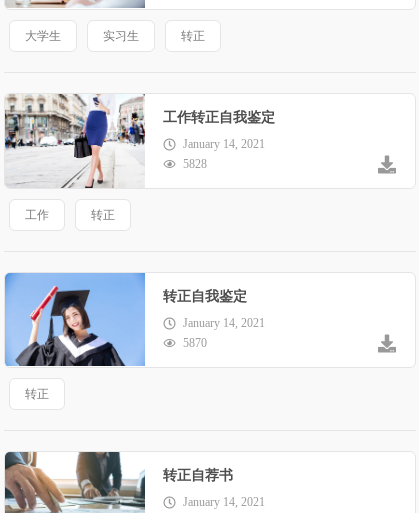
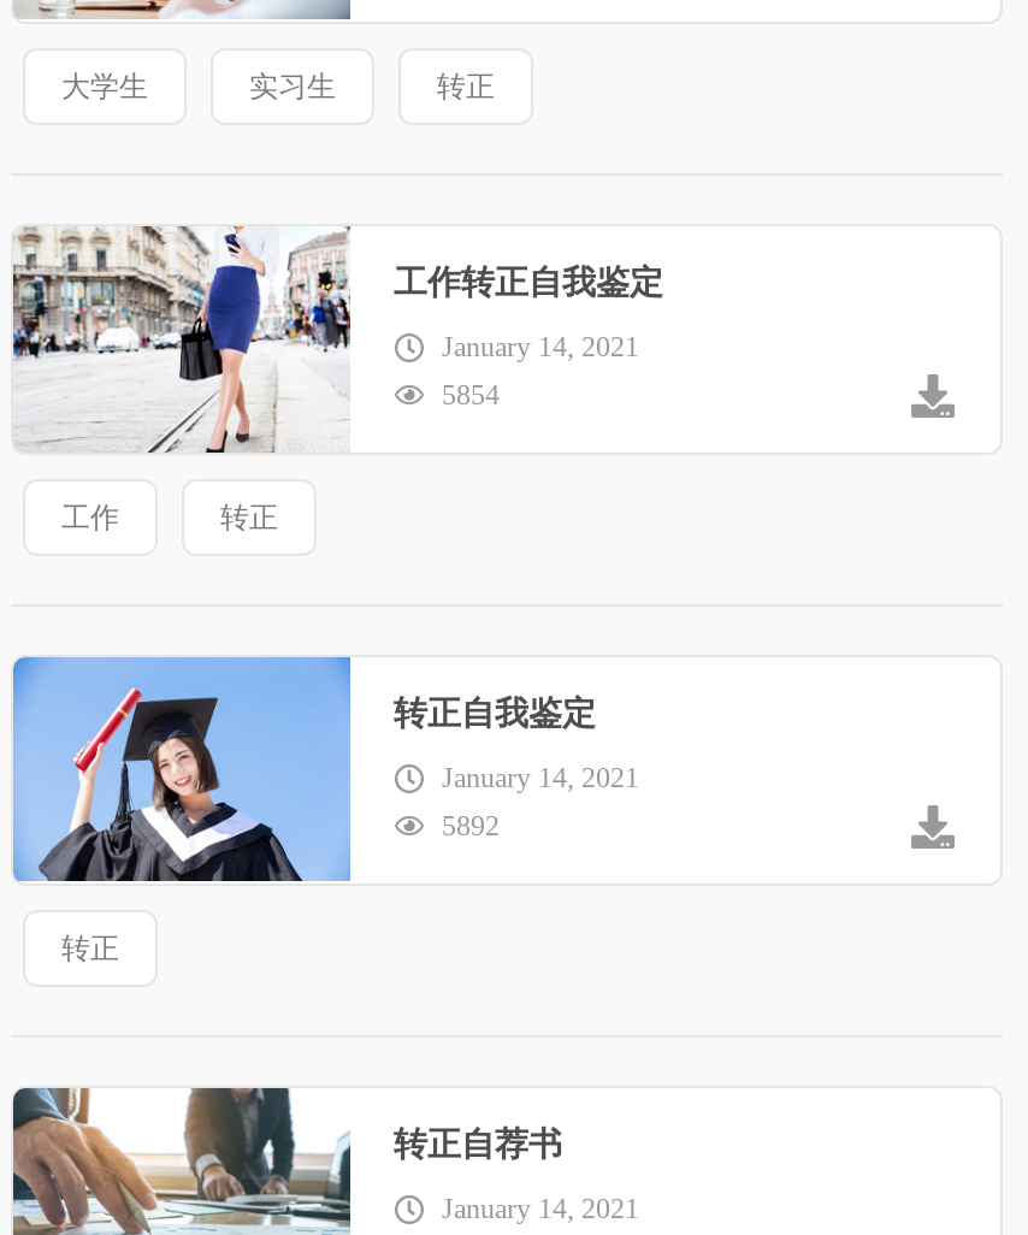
- 5828
+ 5854

- 5870
+ 5892
